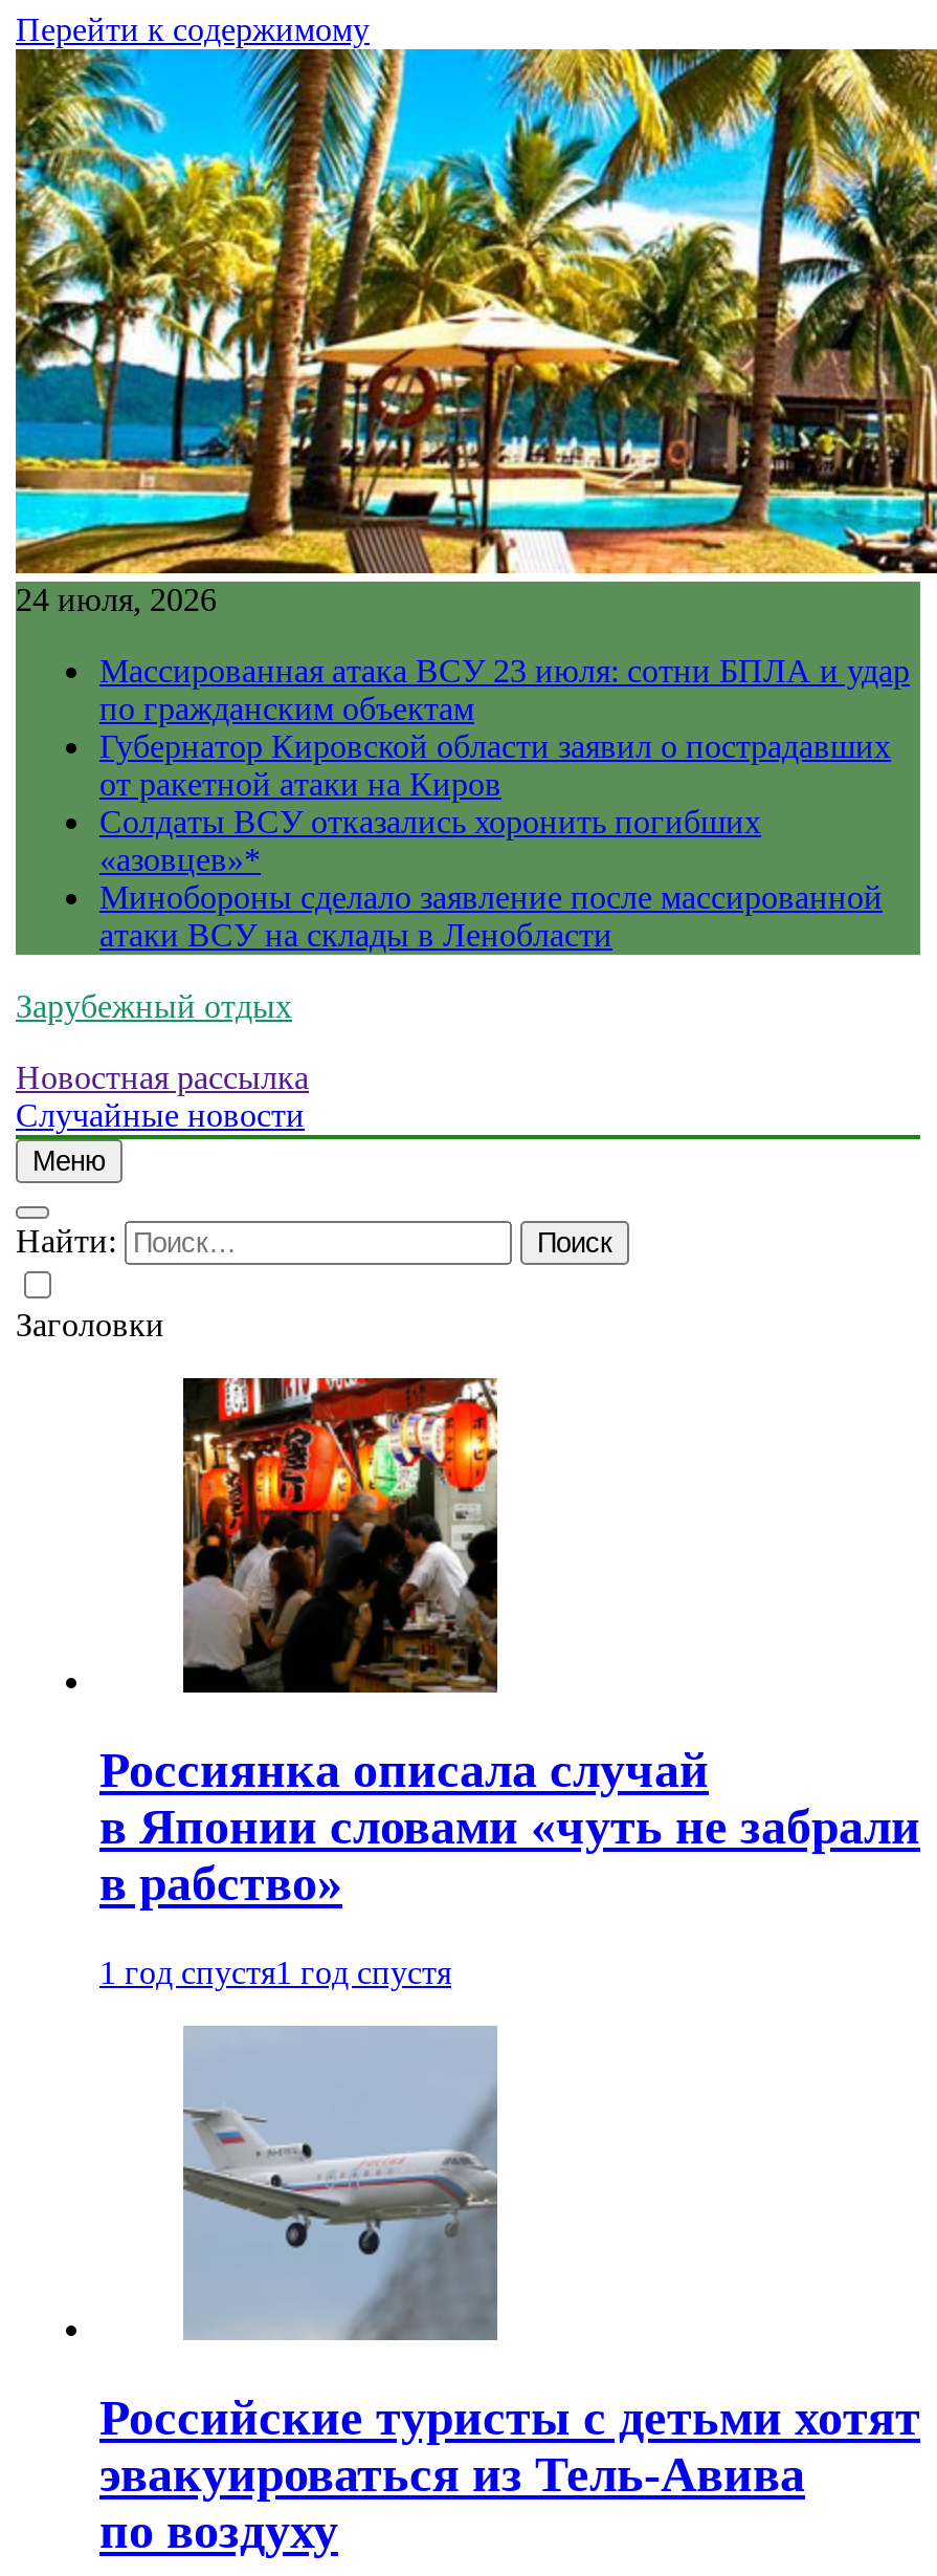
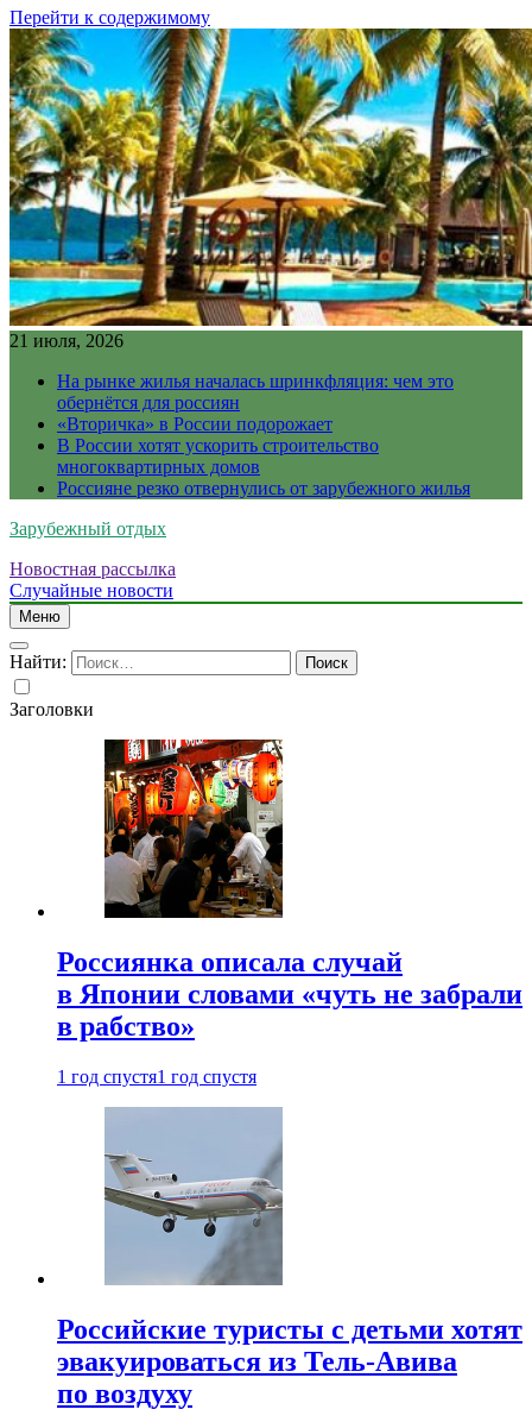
- 24 июля, 2026
+ 21 июля, 2026

- Массированная атака ВСУ 23 июля: сотни БПЛА и удар
- по гражданским объектам
- Губернатор Кировской области заявил о пострадавших
- от ракетной атаки на Киров
- Солдаты ВСУ отказались хоронить погибших
- «азовцев»*
- Минобороны сделало заявление после массированной
- атаки ВСУ на склады в Ленобласти
+ На рынке жилья началась шринкфляция: чем это
+ обернётся для россиян
+ «Вторичка» в России подорожает
+ В России хотят ускорить строительство
+ многоквартирных домов
+ Россияне резко отвернулись от зарубежного жилья
